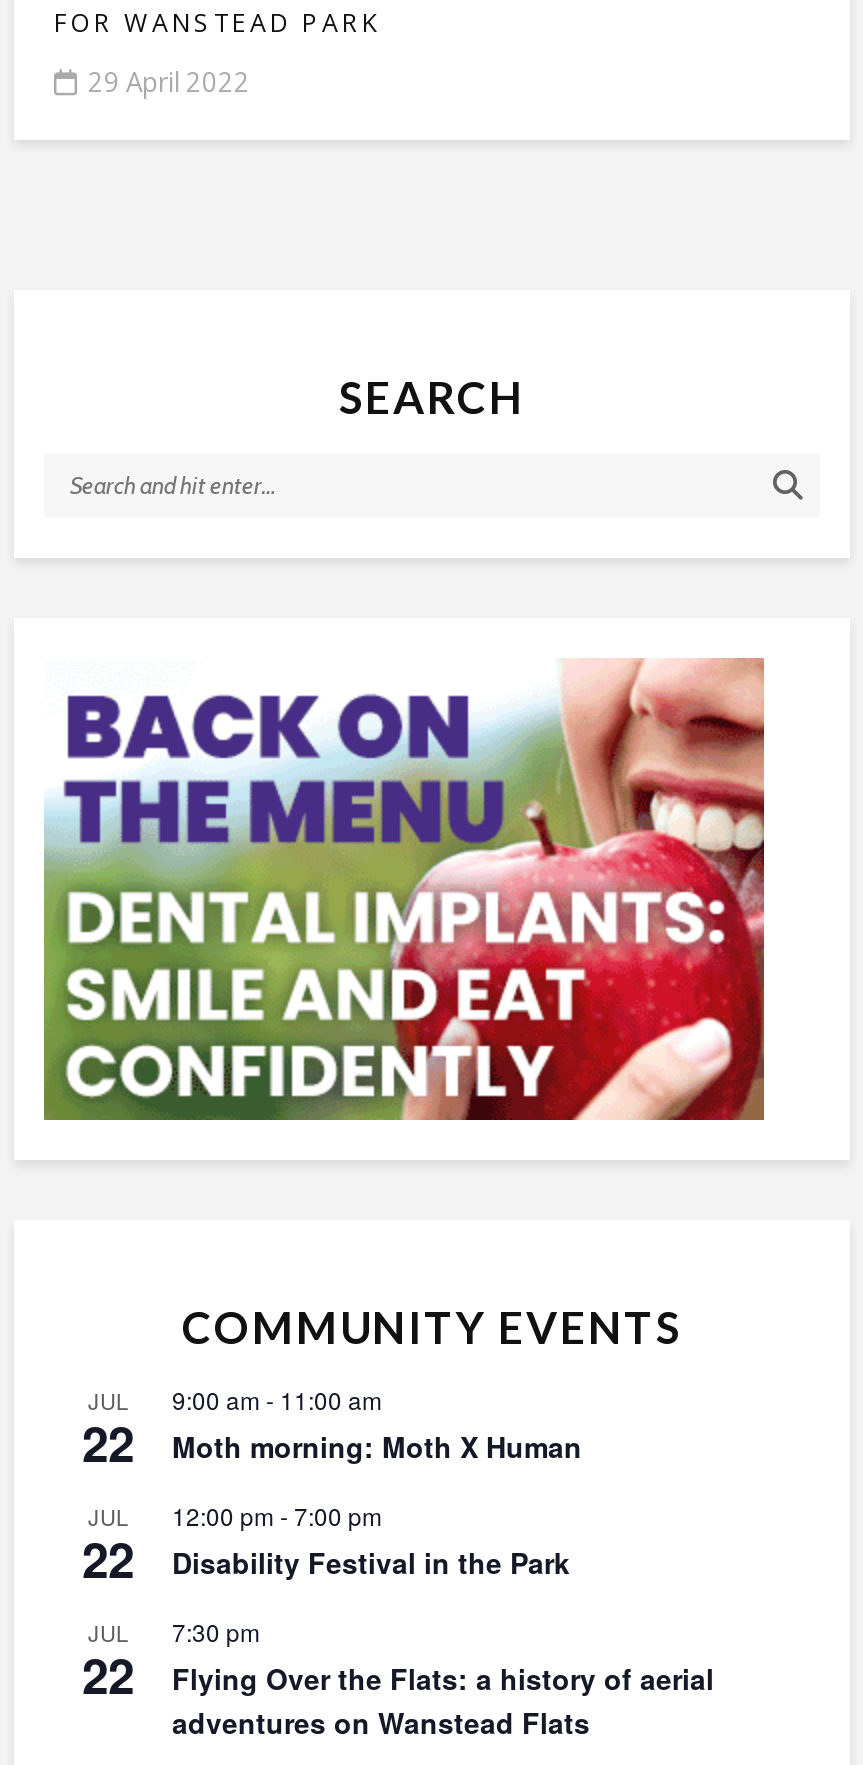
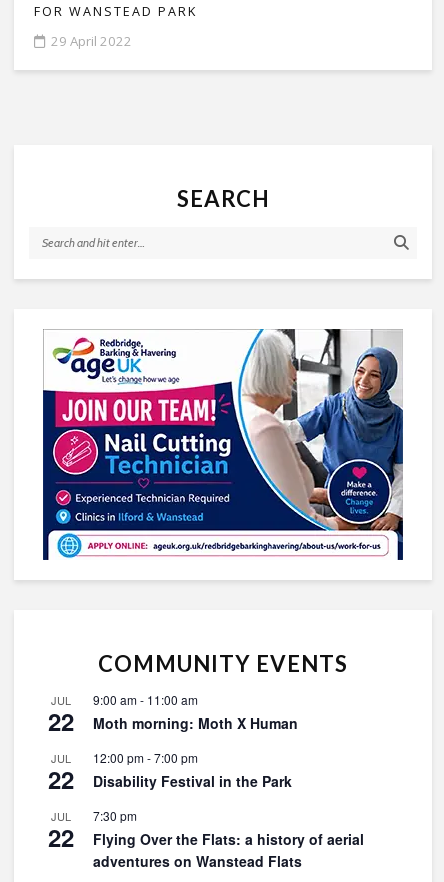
- [image]
+ [image]
